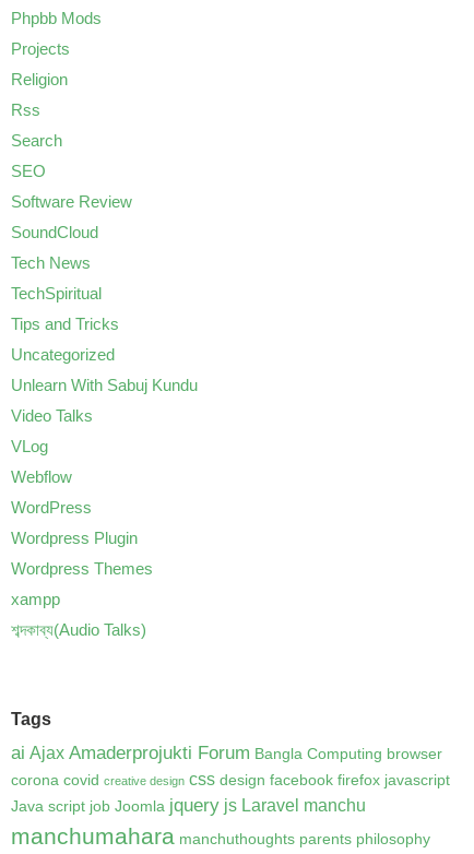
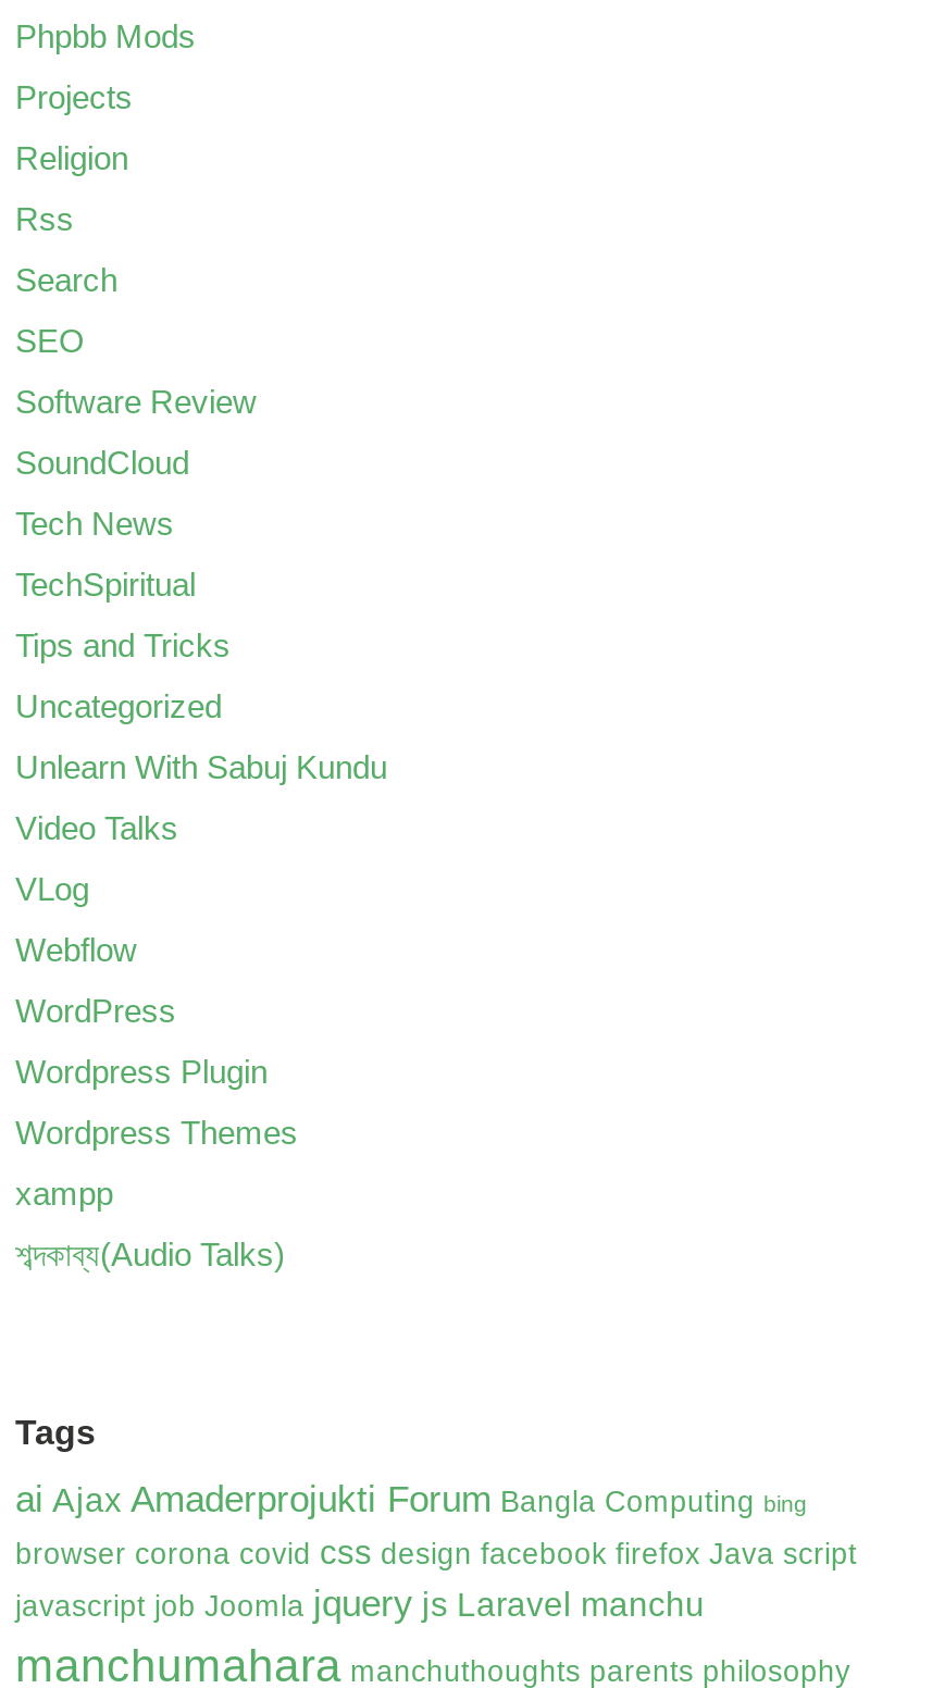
- ai Ajax Amaderprojukti Forum Bangla Computing browser
- corona covid creative design css design facebook firefox javascript
- Java script job Joomla jquery js Laravel manchu
+ ai Ajax Amaderprojukti Forum Bangla Computing bing
+ browser corona covid css design facebook firefox Java script
+ javascript job Joomla jquery js Laravel manchu
